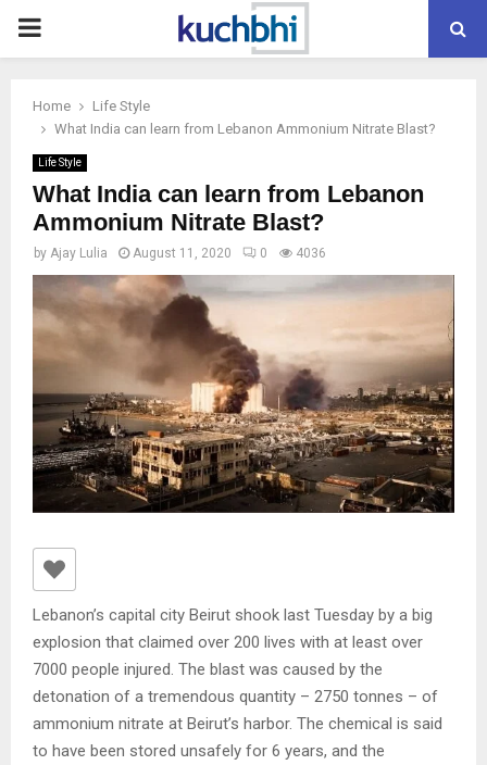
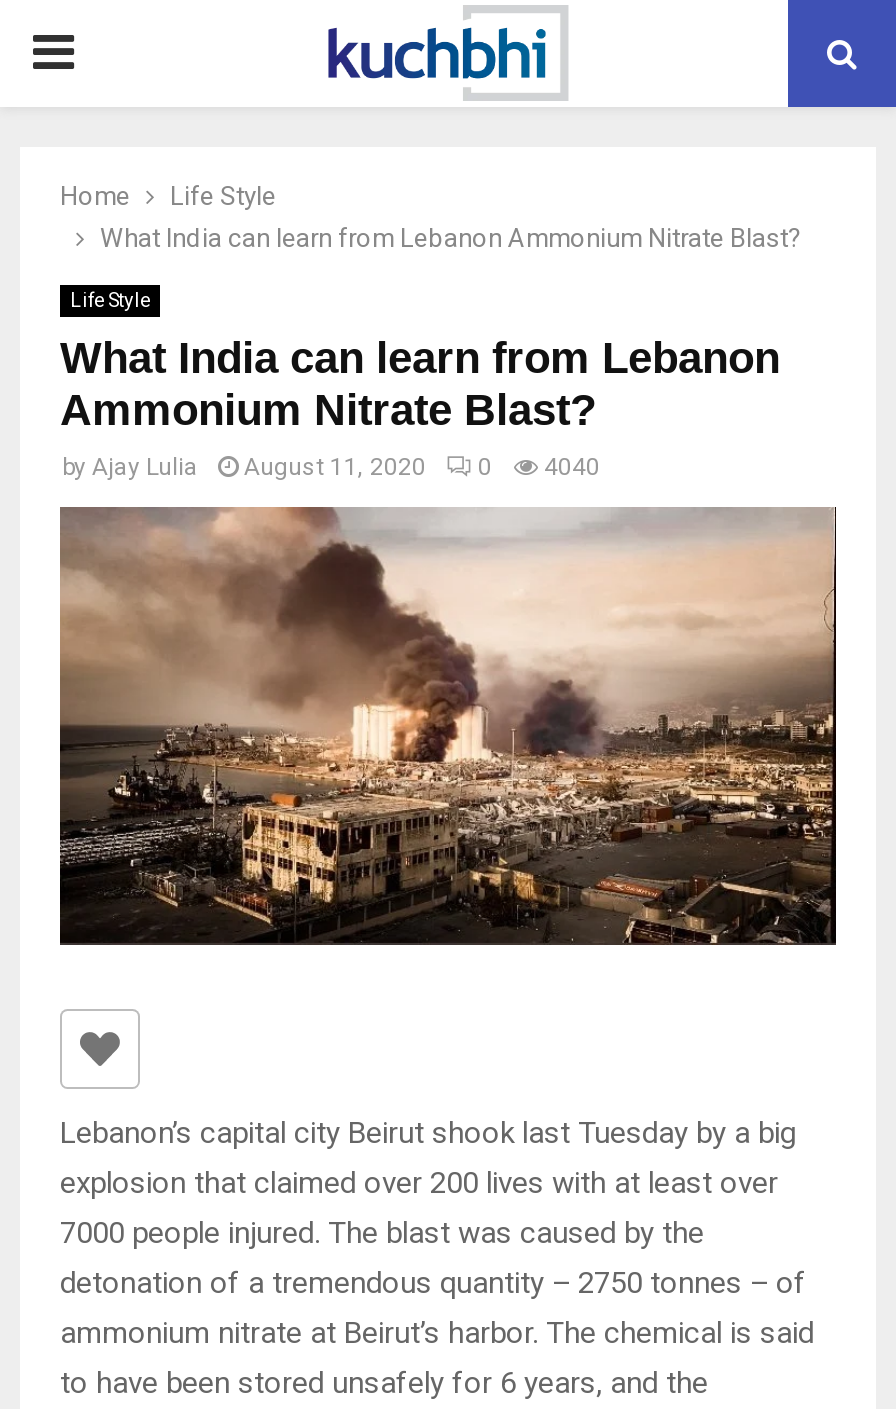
- by Ajay Lulia August 11, 2020 0 4036
+ by Ajay Lulia August 11, 2020 0 4040
